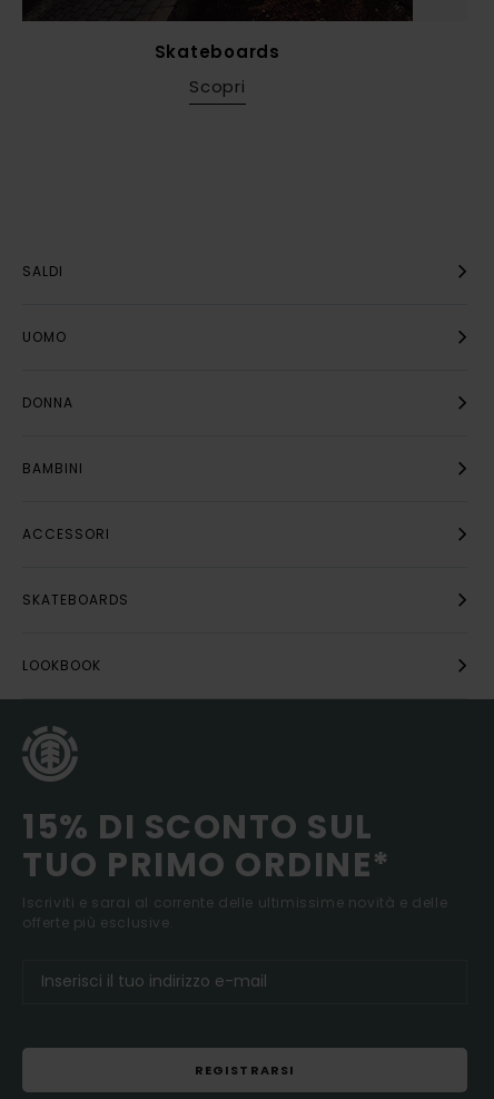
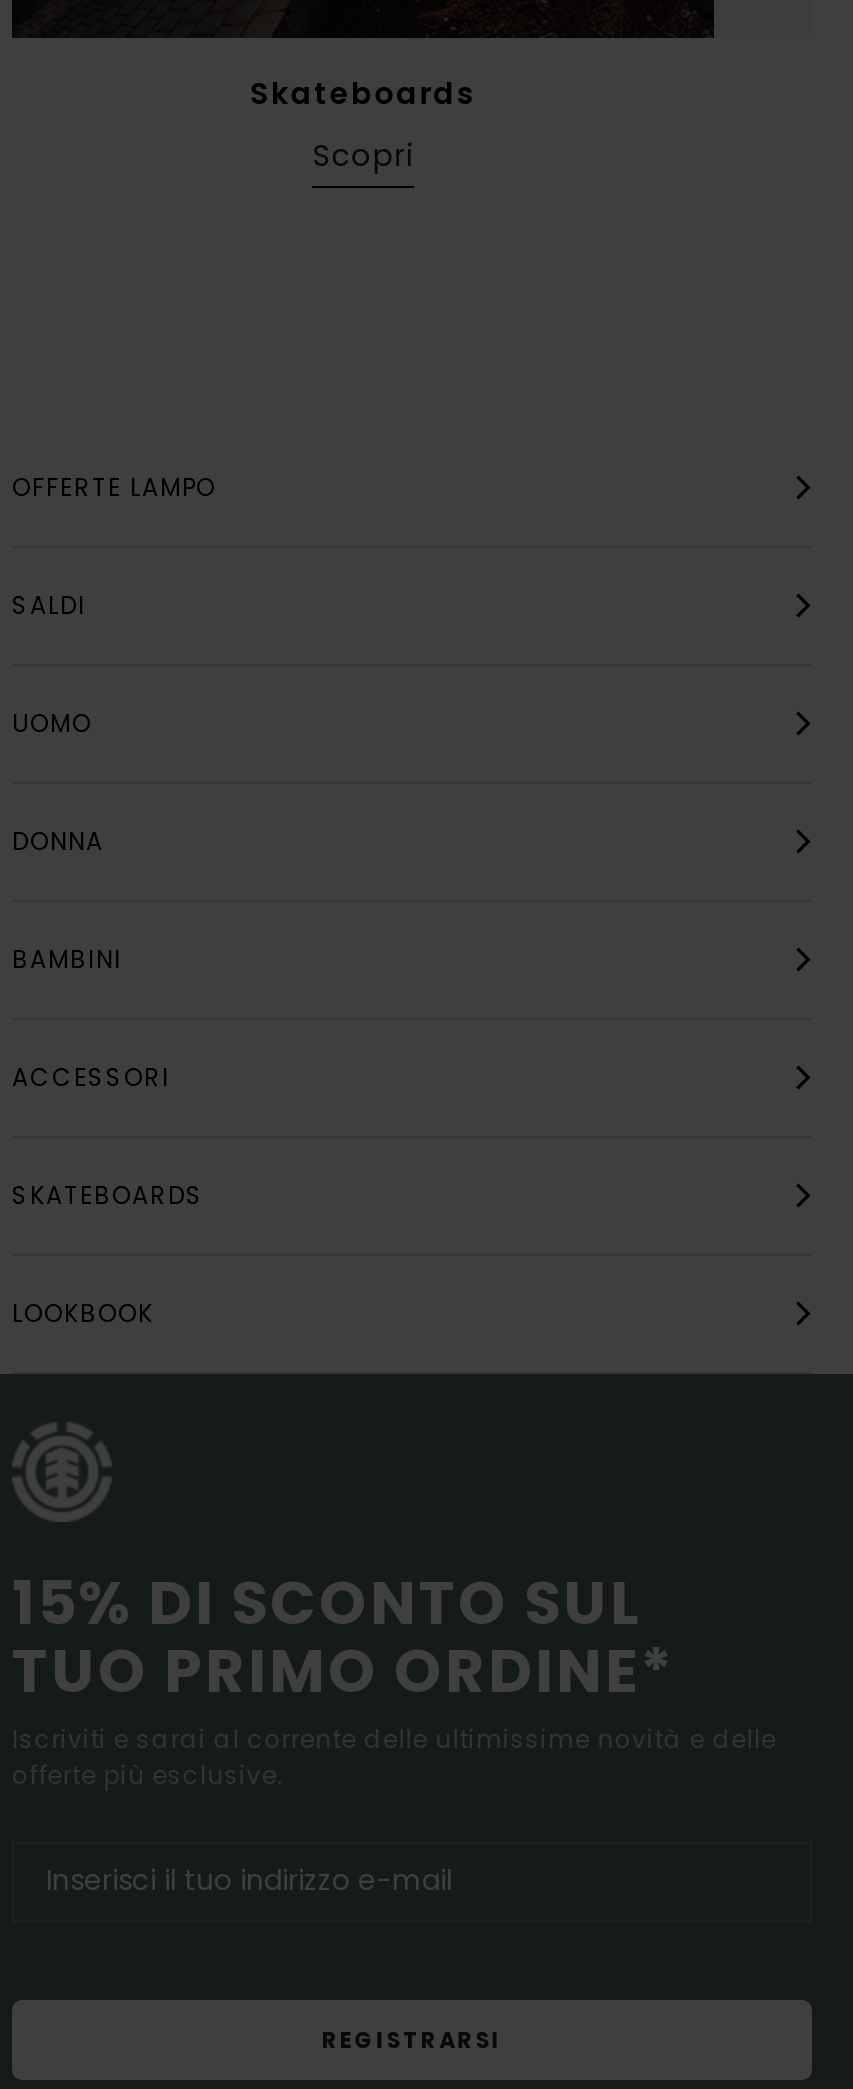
+ OFFERTE LAMPO
